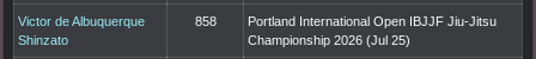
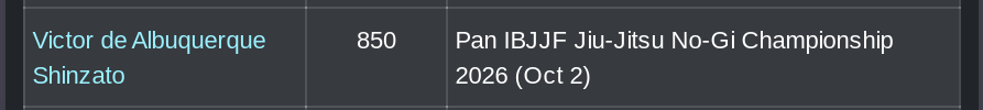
- 858
- Portland International Open IBJJF Jiu-Jitsu
- Championship 2026 (Jul 25)
+ 850
+ Pan IBJJF Jiu-Jitsu No-Gi Championship
+ 2026 (Oct 2)
